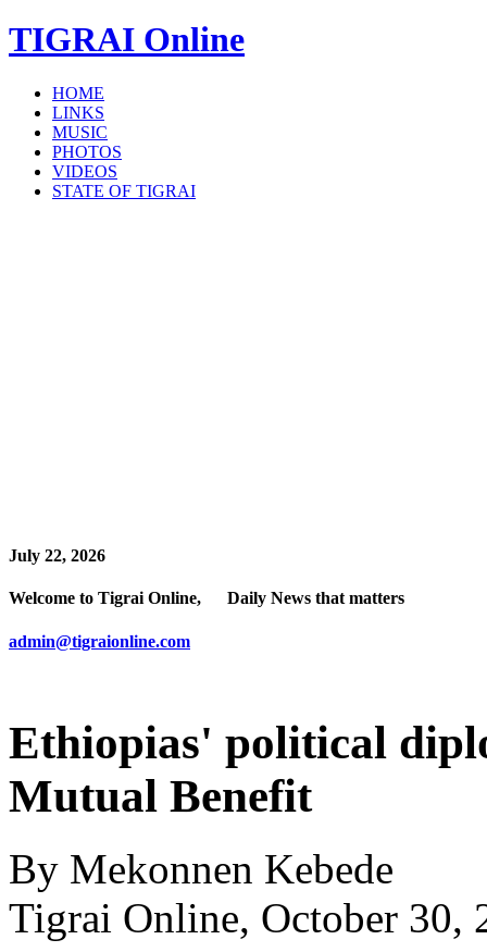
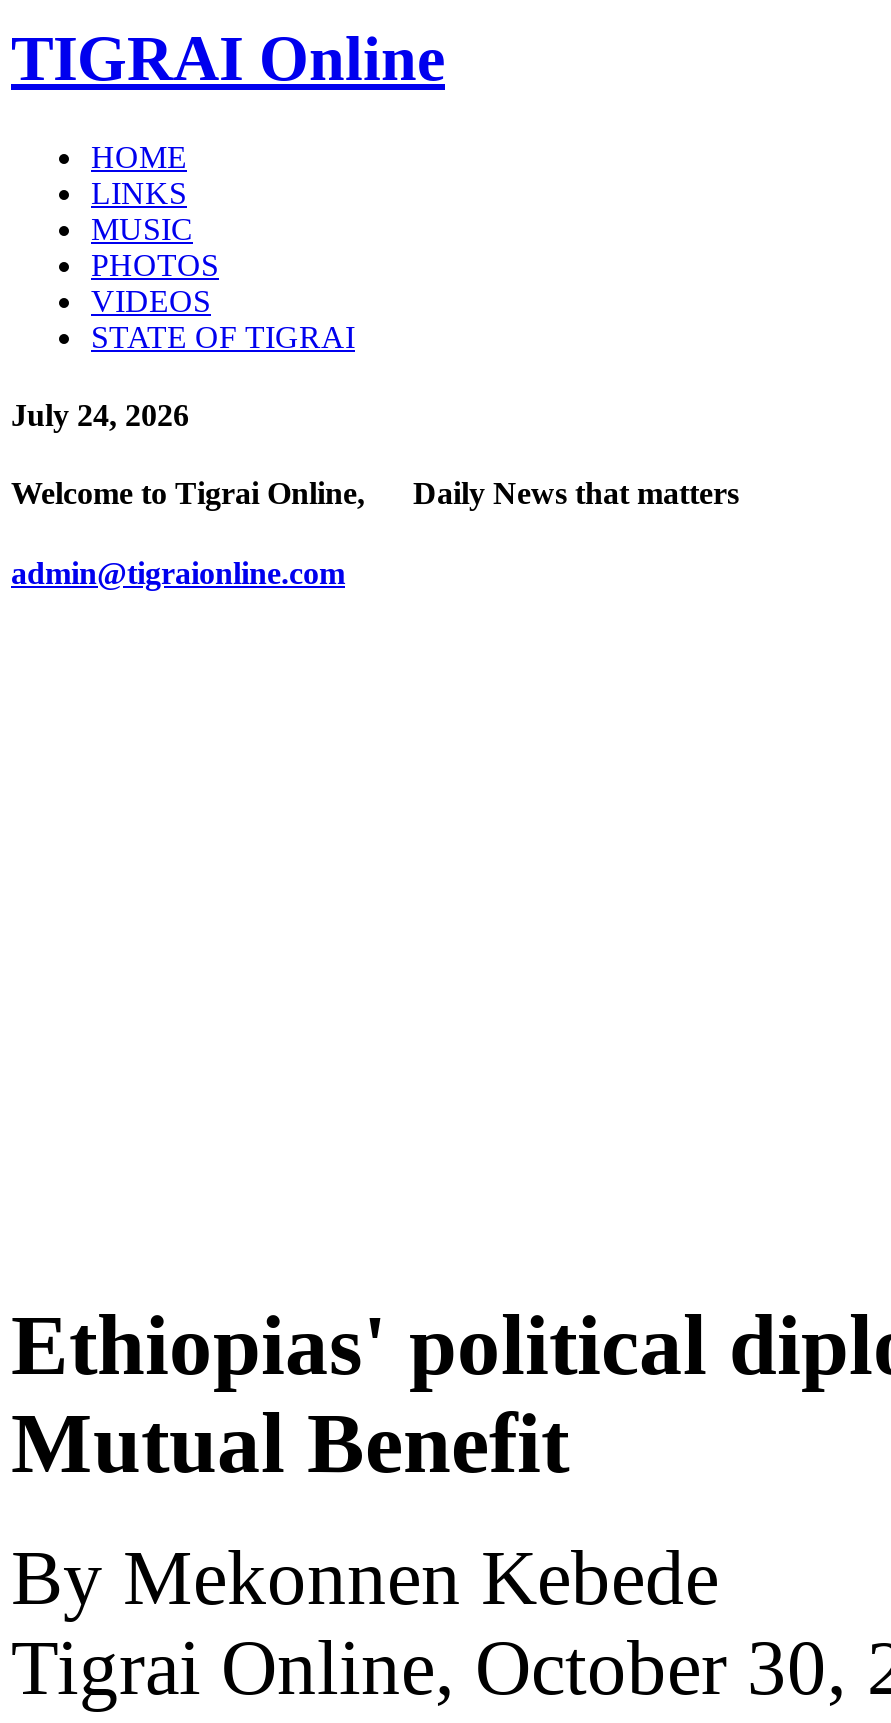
- July 22, 2026
+ July 24, 2026

moved up: Welcome to Tigrai Online, Daily News that matters | admin@tigraionline.com
